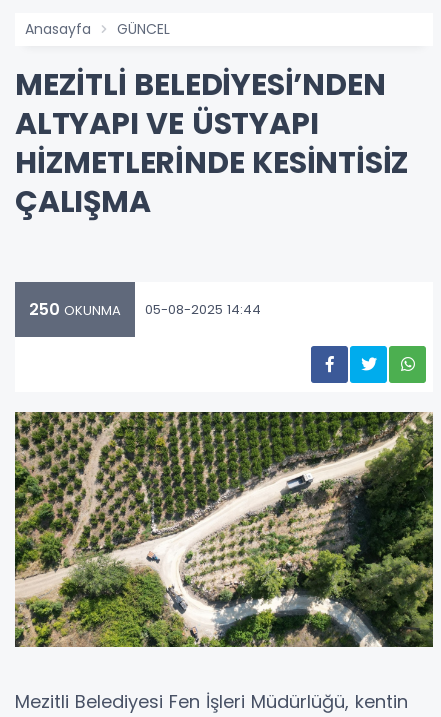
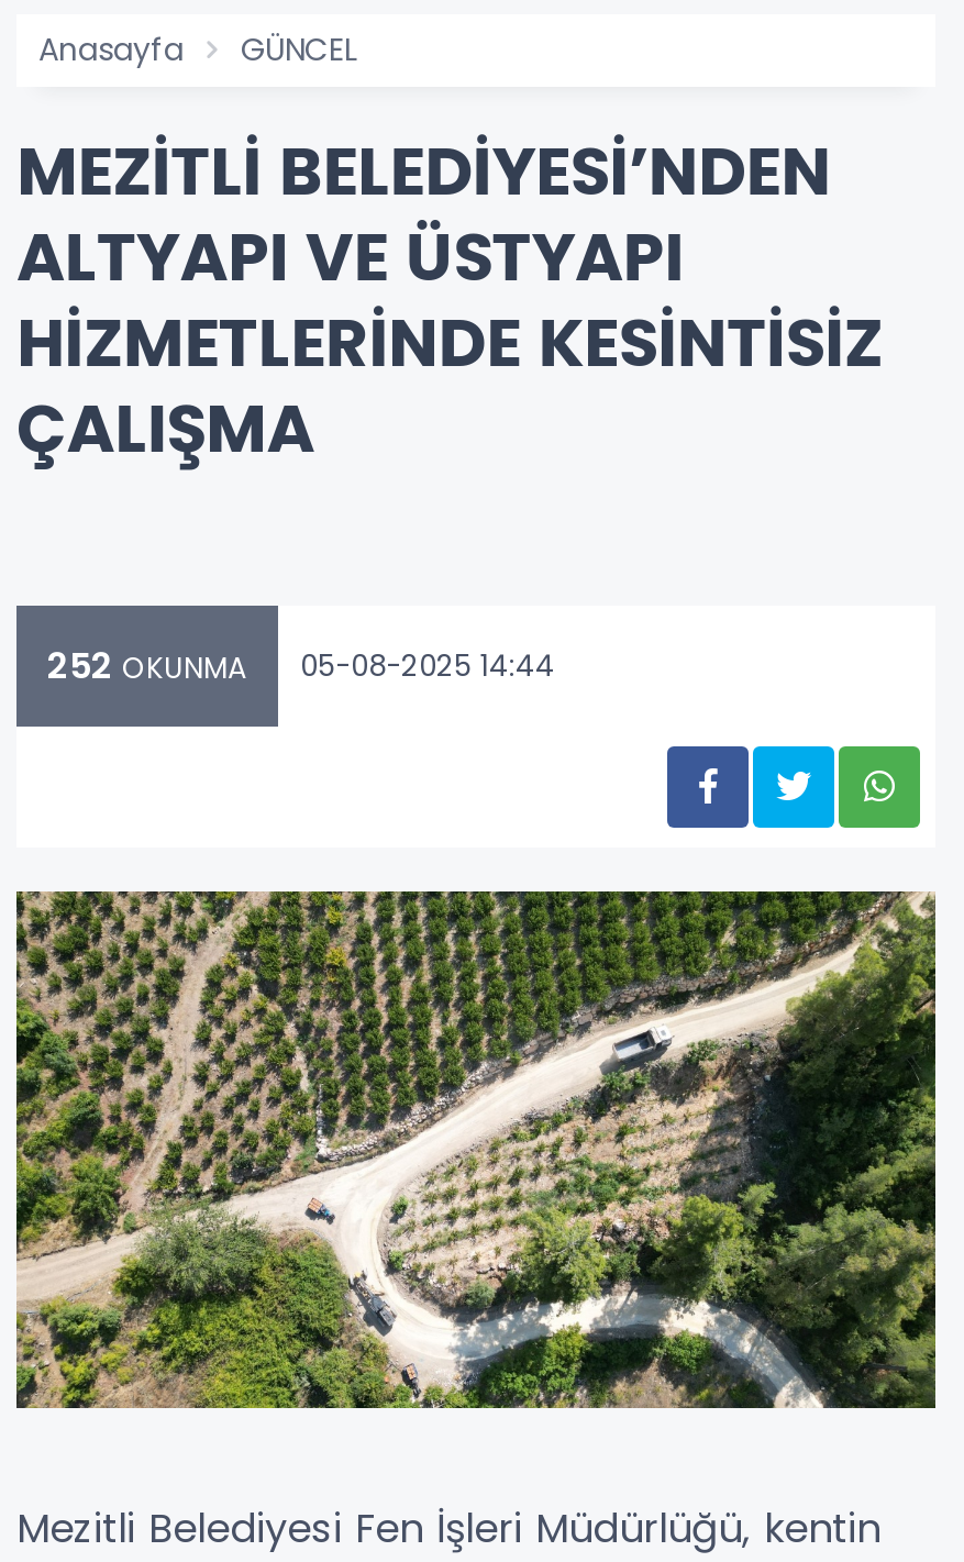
- 250 OKUNMA 05-08-2025 14:44
+ 252 OKUNMA 05-08-2025 14:44
